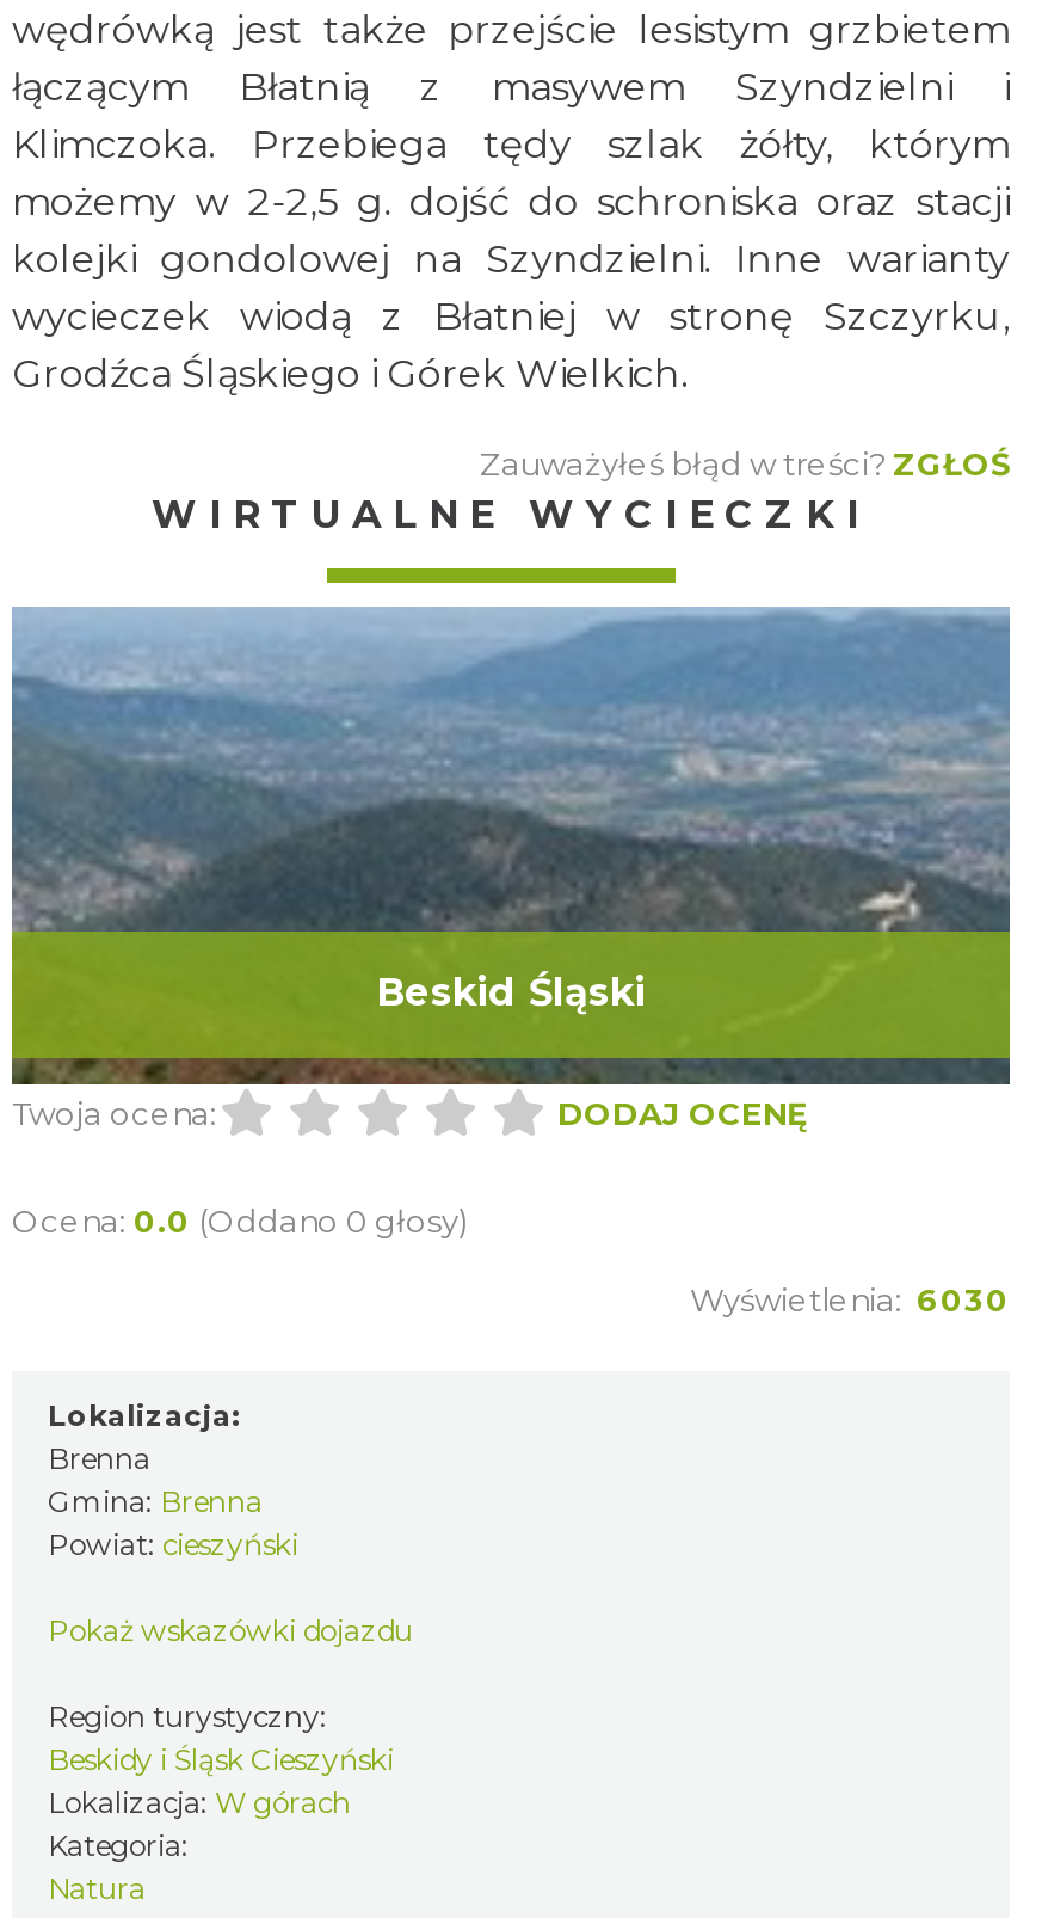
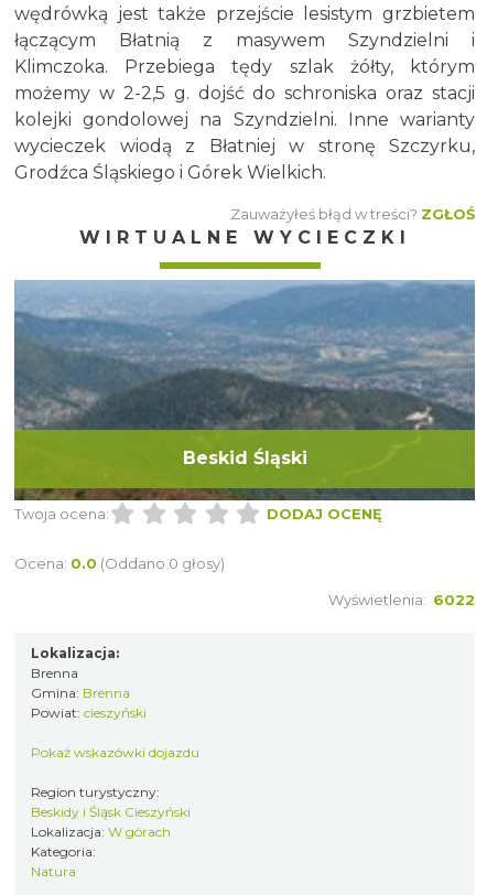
- Wyświetlenia: 6030
+ Wyświetlenia: 6022
